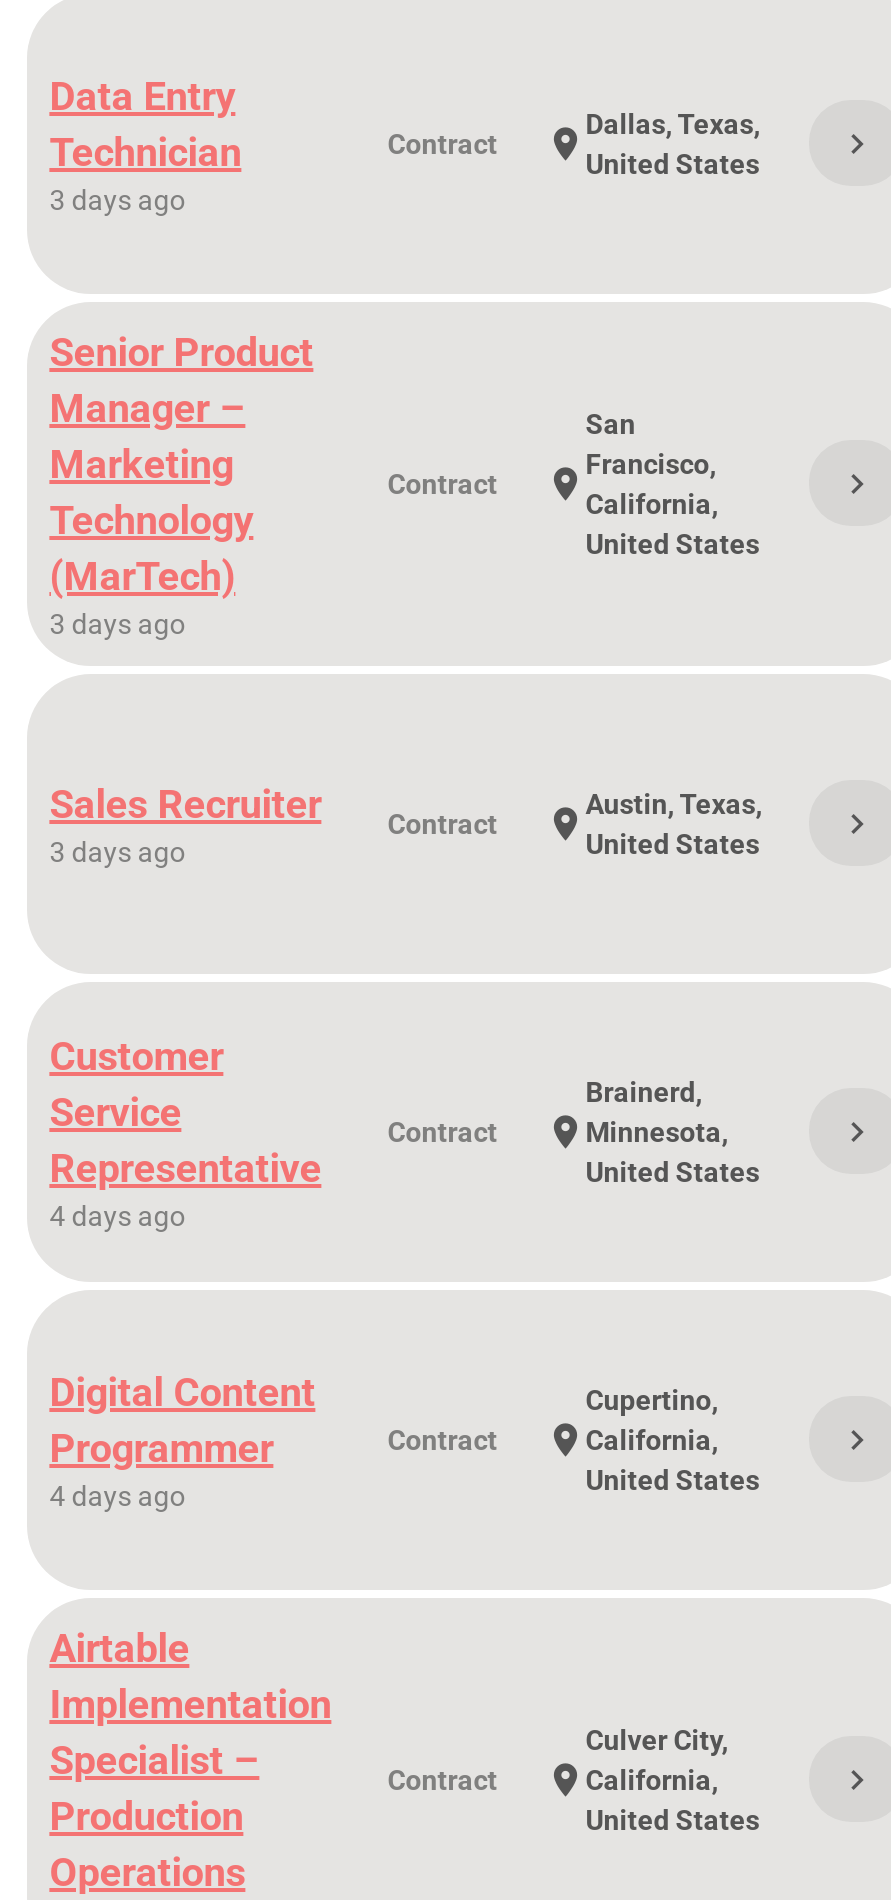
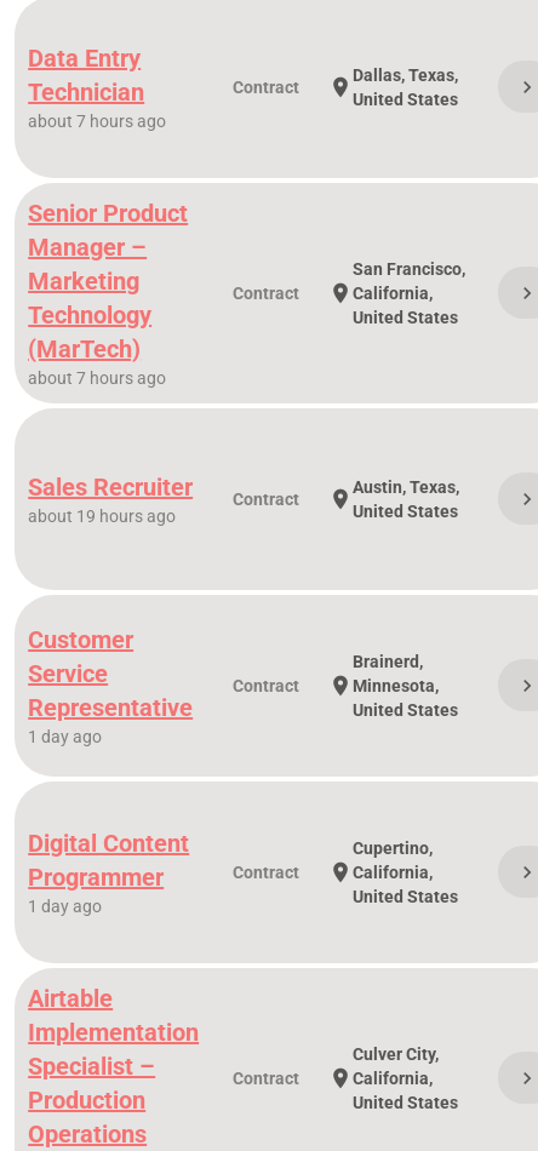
- 3 days ago
+ about 7 hours ago

- 3 days ago
+ about 7 hours ago

- 3 days ago
+ about 19 hours ago

- 4 days ago
+ 1 day ago

- 4 days ago
+ 1 day ago
